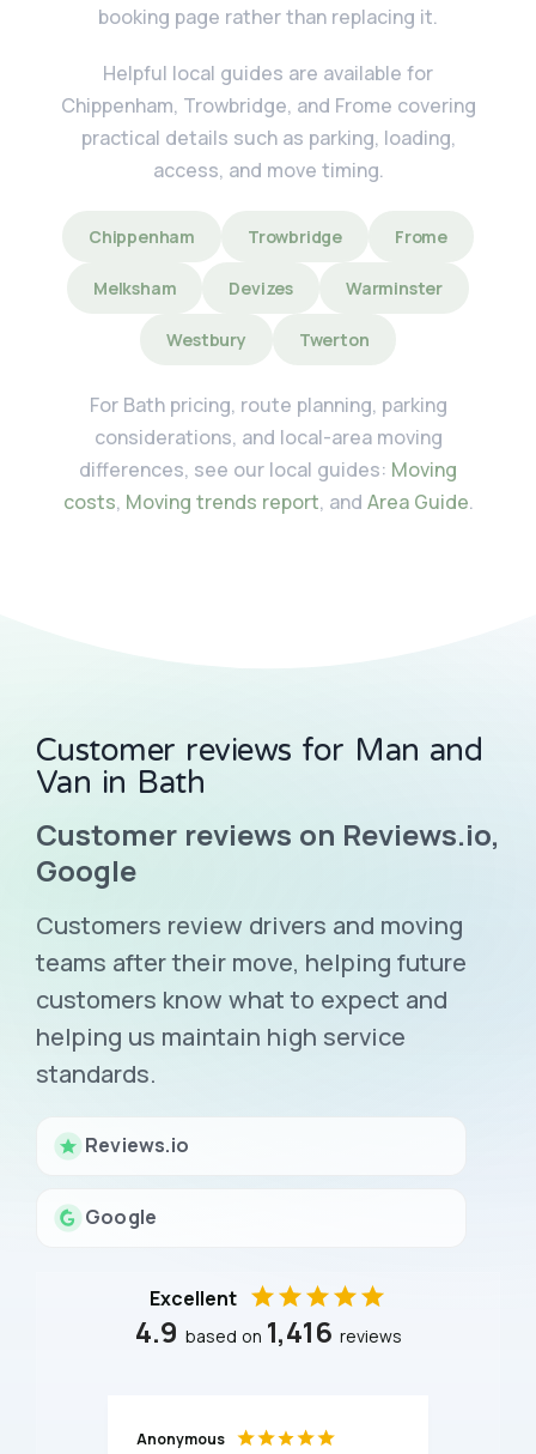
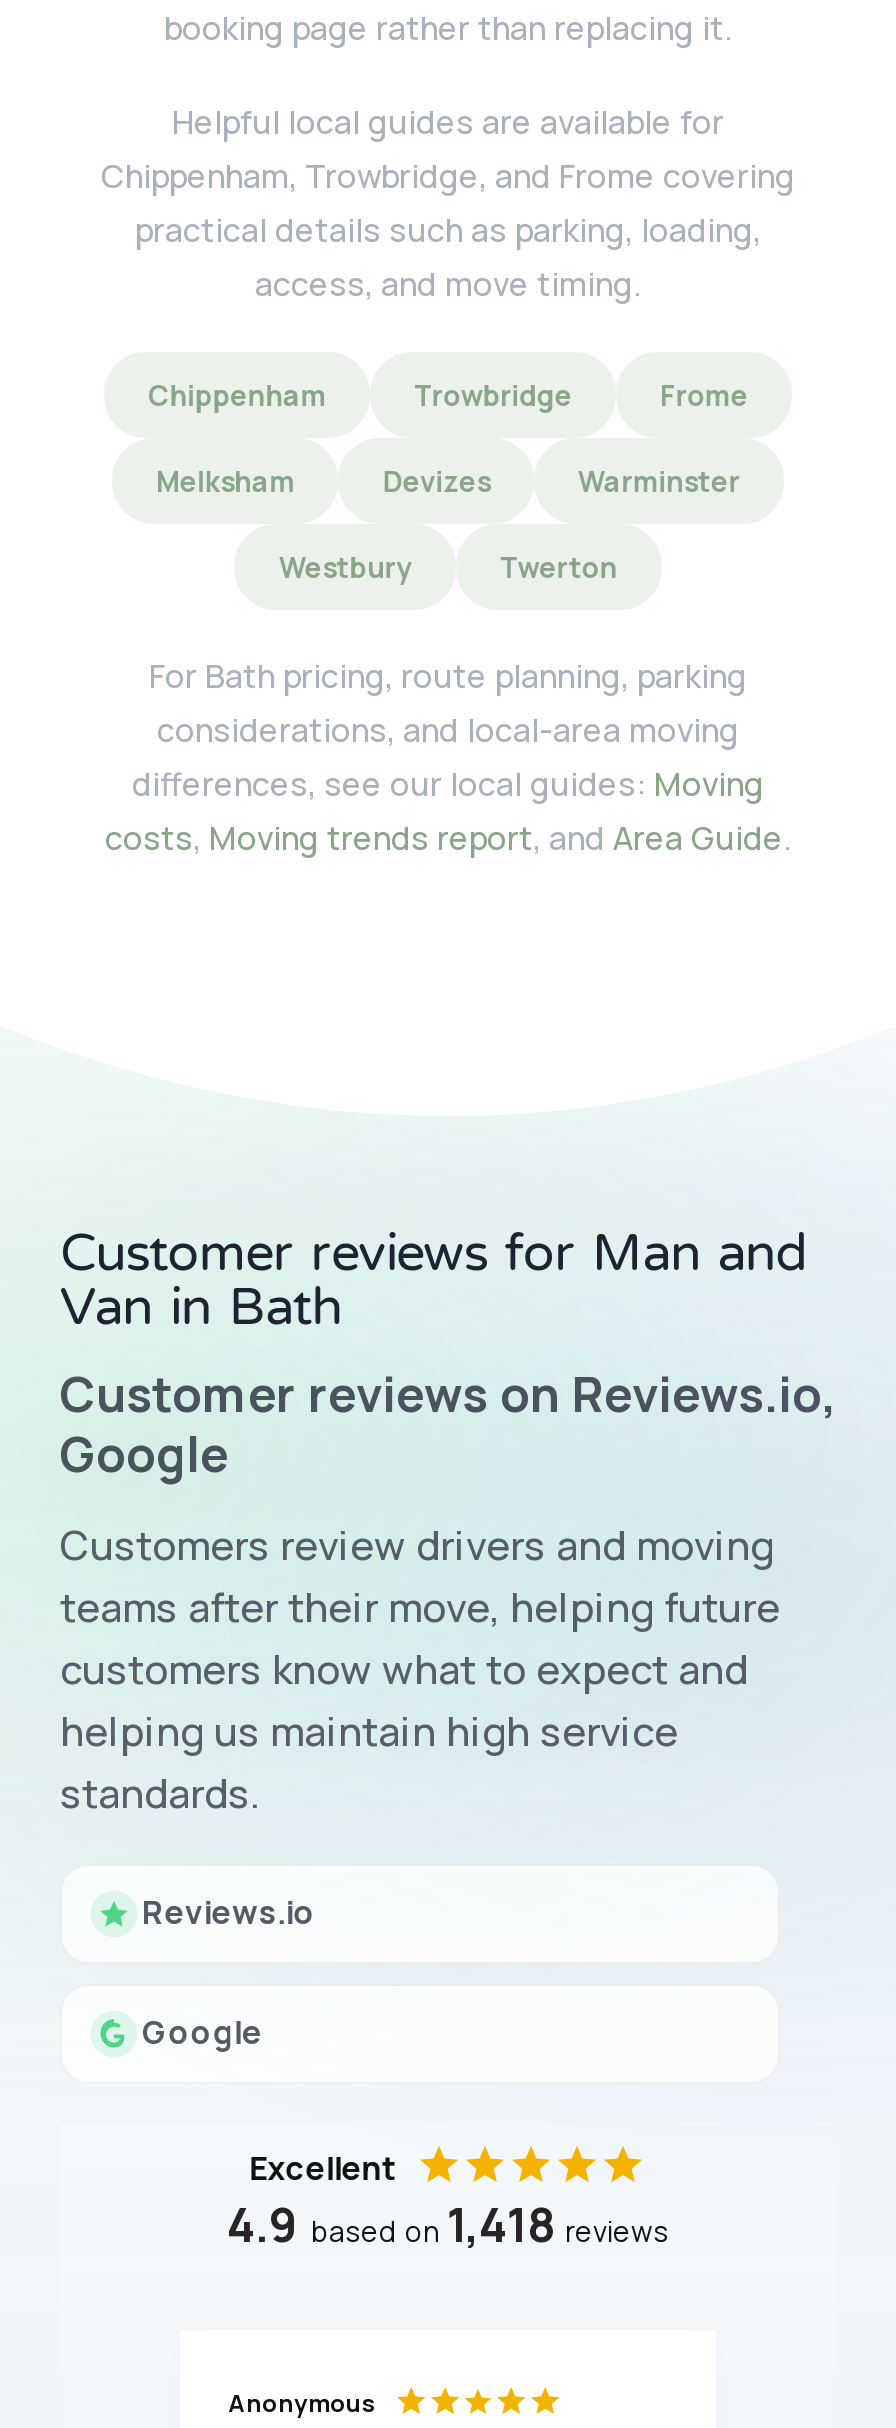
- 4.9 based on 1,416 reviews
+ 4.9 based on 1,418 reviews
